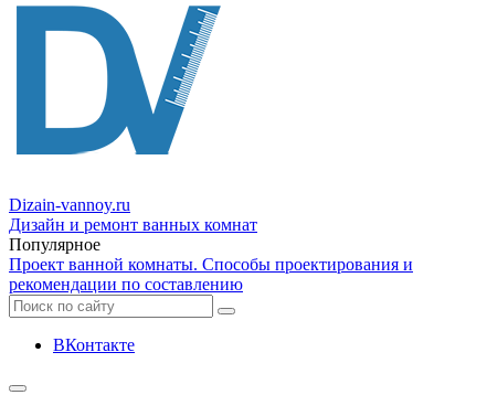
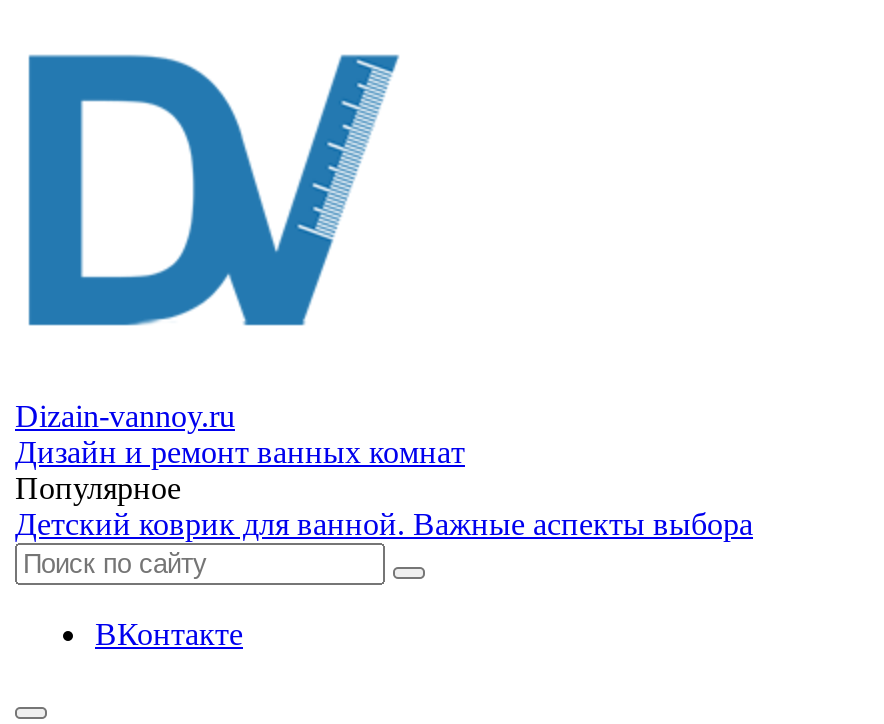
- Проект ванной комнаты. Способы проектирования и
- рекомендации по составлению
+ Детский коврик для ванной. Важные аспекты выбора
